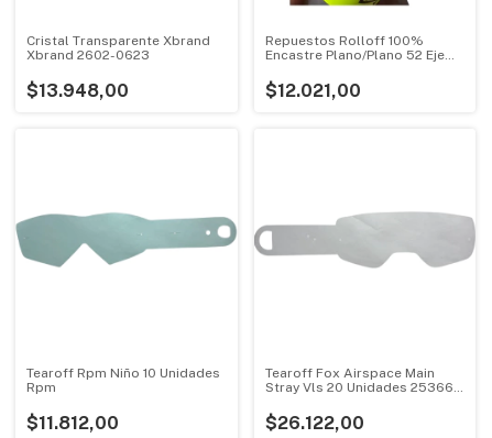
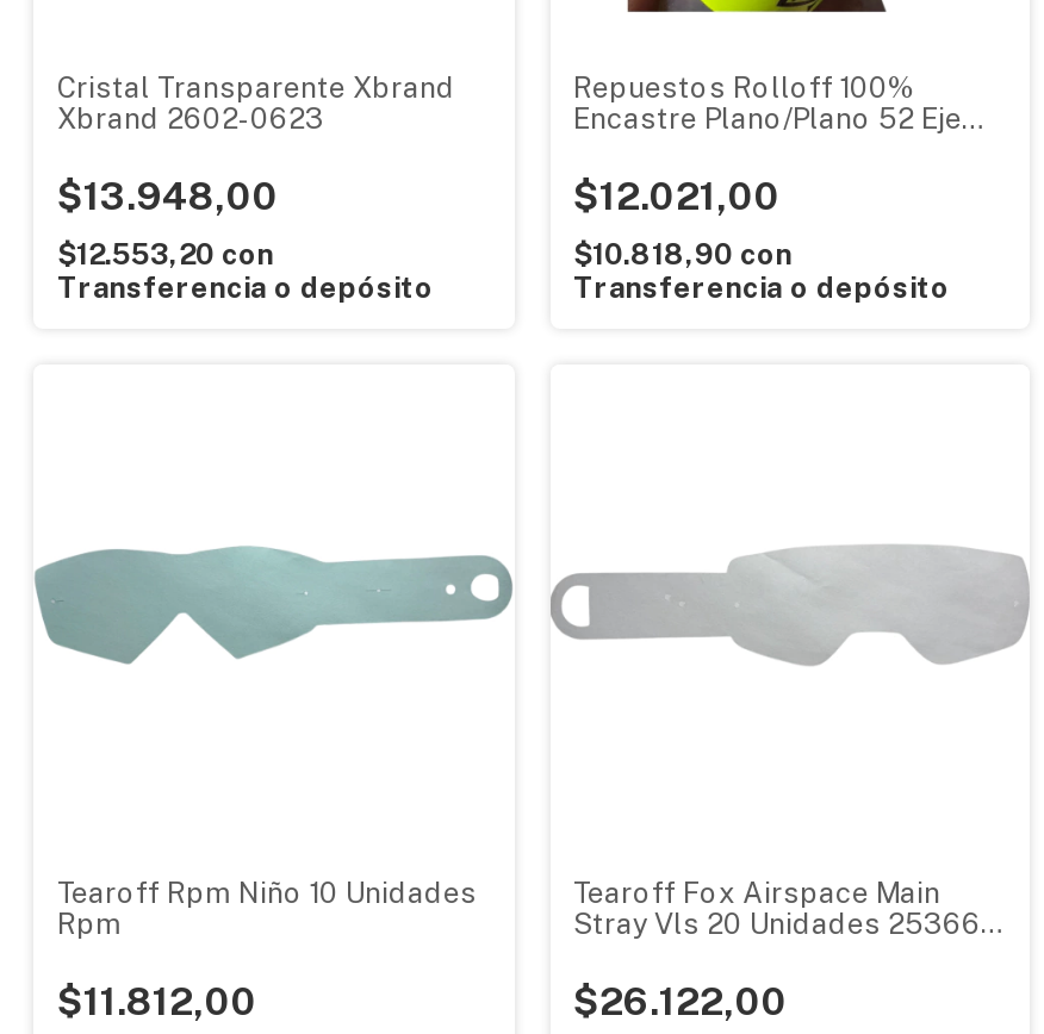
+ $12.553,20 con
+ Transferencia o depósito

+ $10.818,90 con
+ Transferencia o depósito
